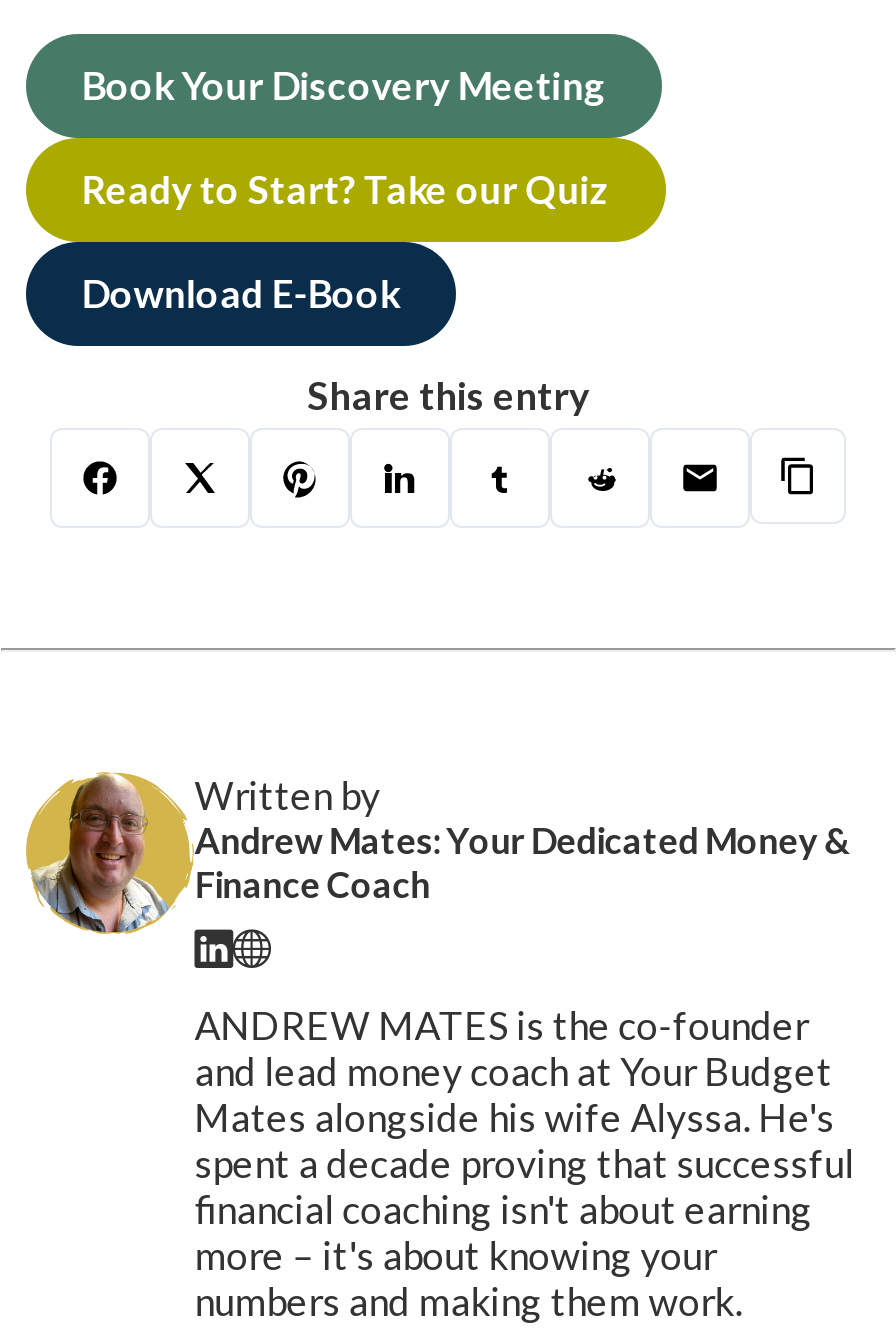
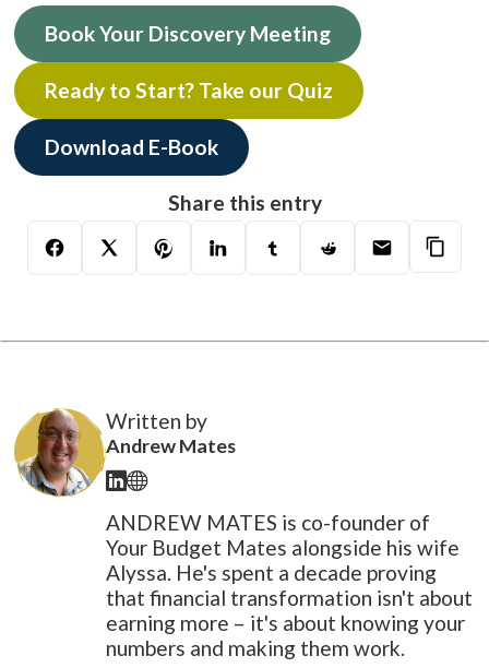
- Andrew Mates: Your Dedicated Money &
- Finance Coach
+ Andrew Mates

- ANDREW MATES is the co-founder
- and lead money coach at Your Budget
- Mates alongside his wife Alyssa. He's
- spent a decade proving that successful
- financial coaching isn't about earning
- more – it's about knowing your
+ ANDREW MATES is co-founder of
+ Your Budget Mates alongside his wife
+ Alyssa. He's spent a decade proving
+ that financial transformation isn't about
+ earning more – it's about knowing your
